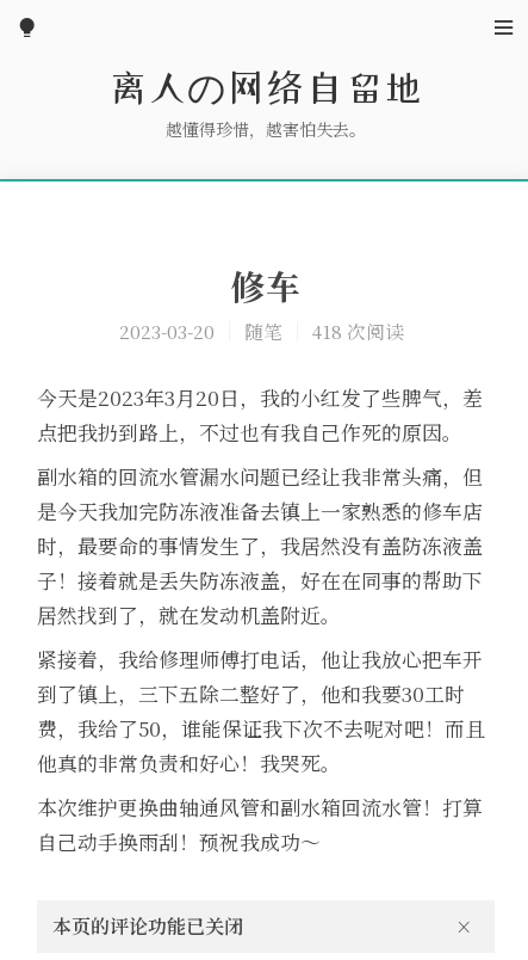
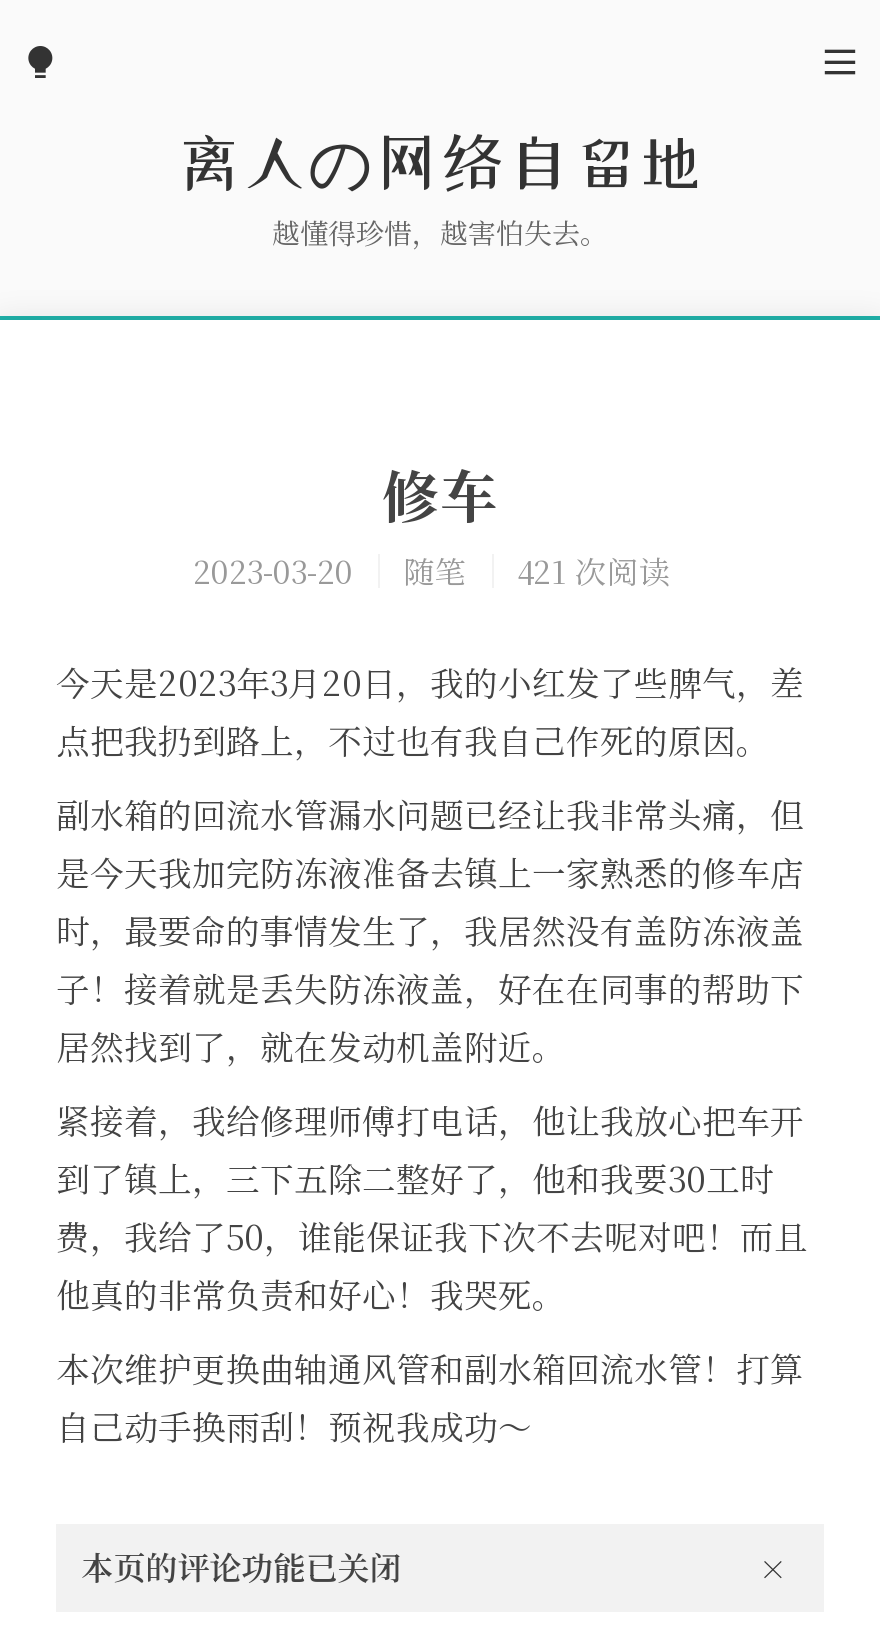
- 2023-03-20 随笔 418 次阅读
+ 2023-03-20 随笔 421 次阅读
